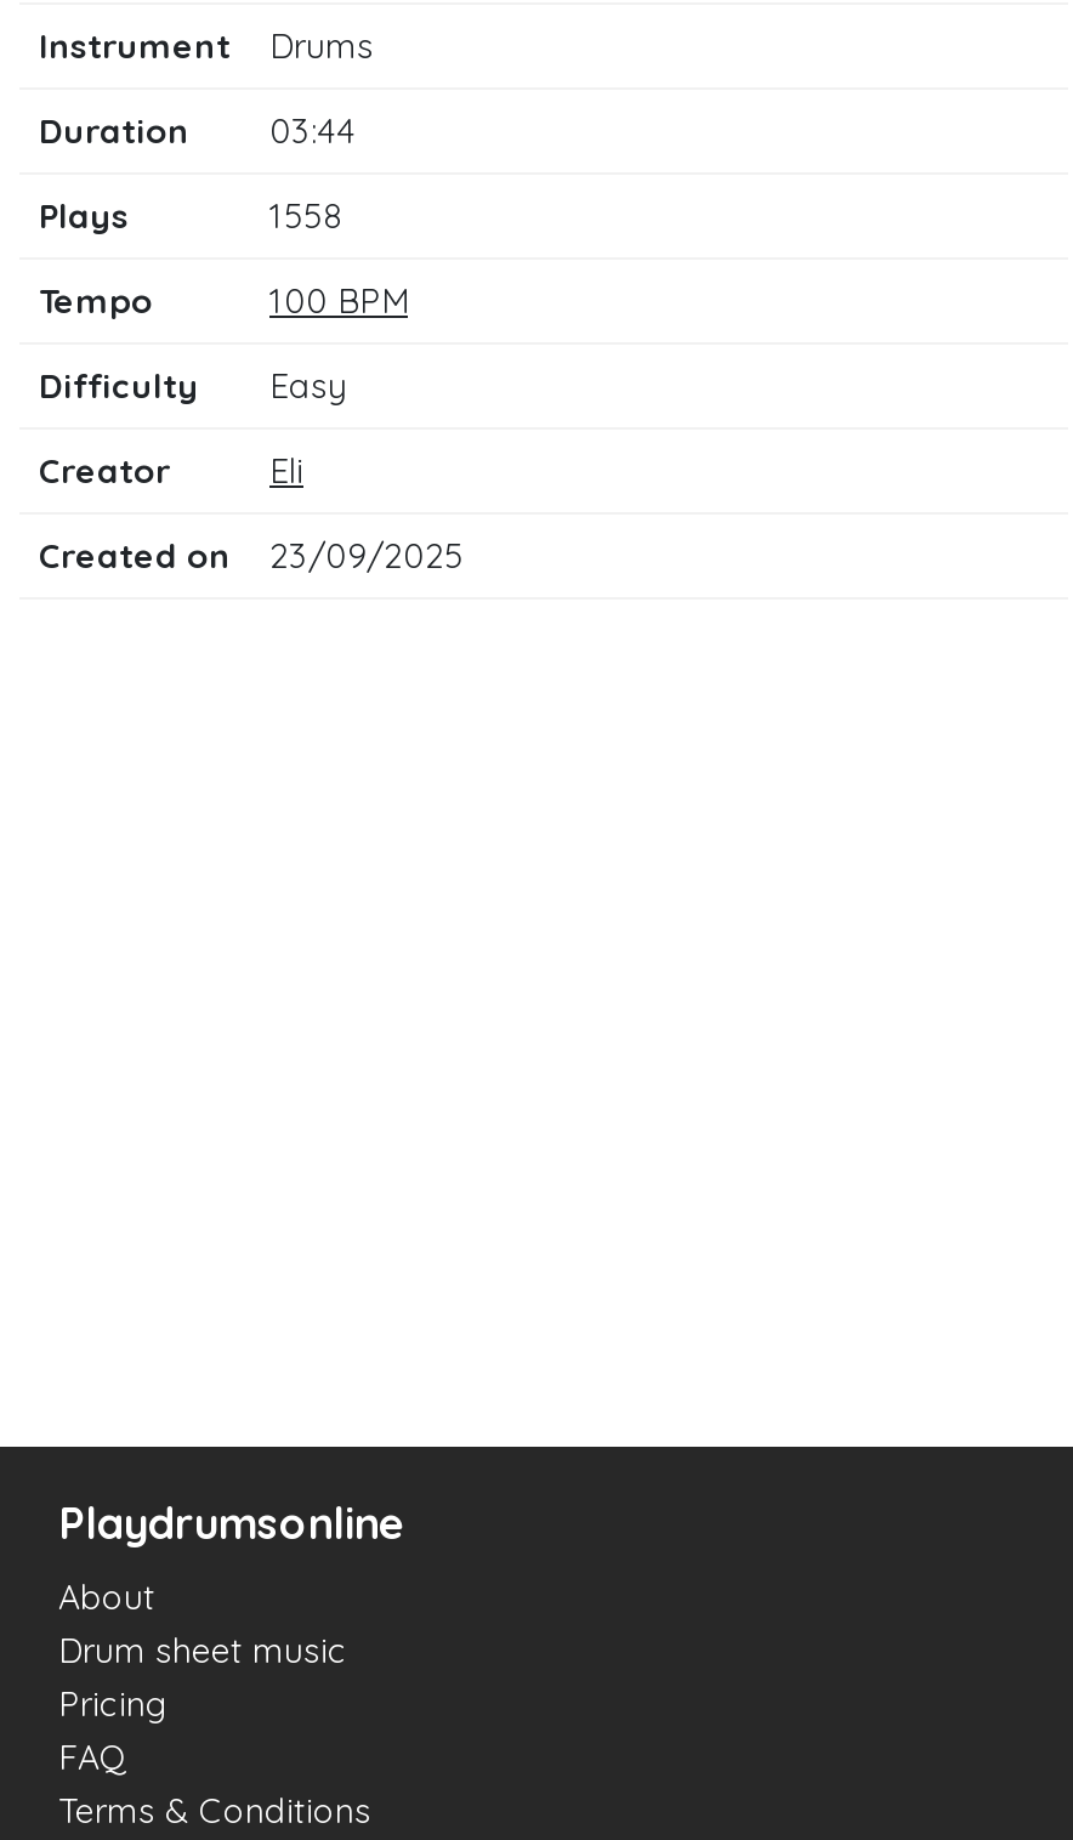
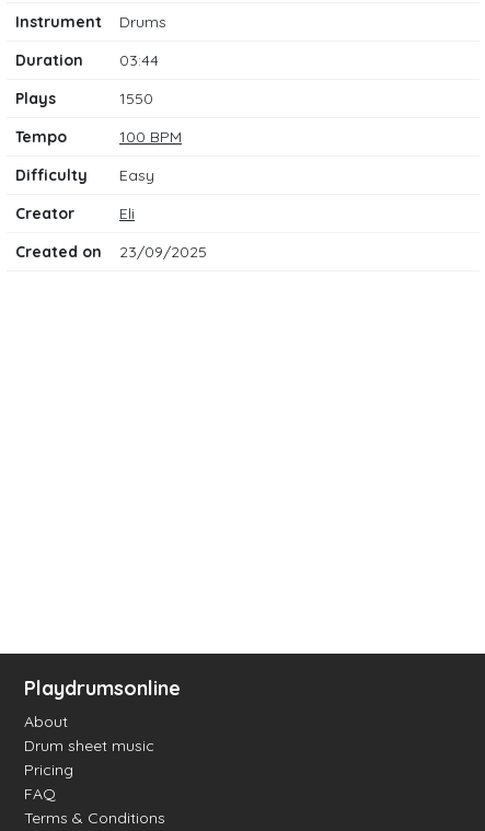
- 1558
+ 1550
